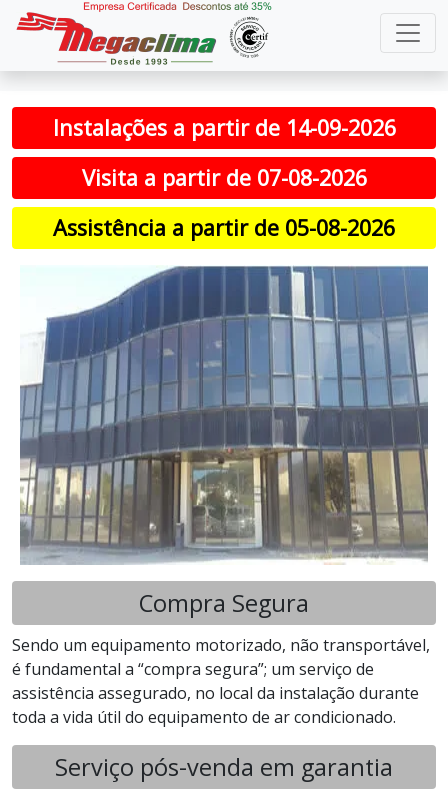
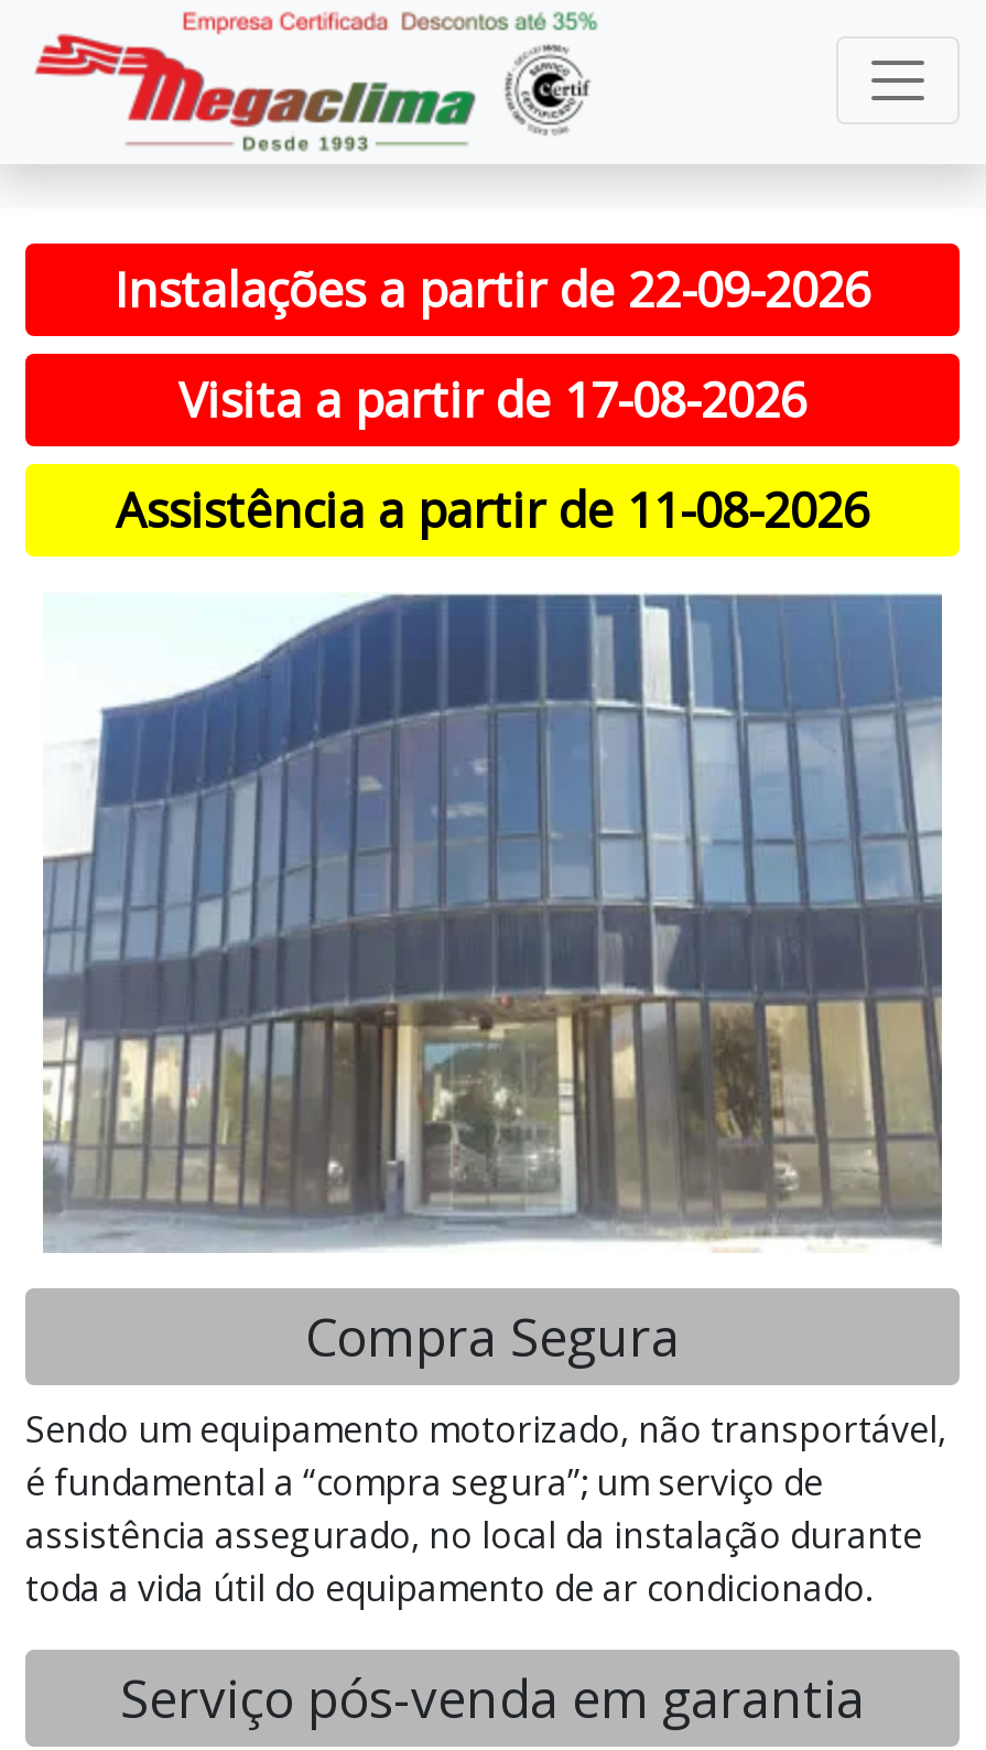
- Instalações a partir de 14-09-2026
+ Instalações a partir de 22-09-2026

- Visita a partir de 07-08-2026
+ Visita a partir de 17-08-2026

- Assistência a partir de 05-08-2026
+ Assistência a partir de 11-08-2026
